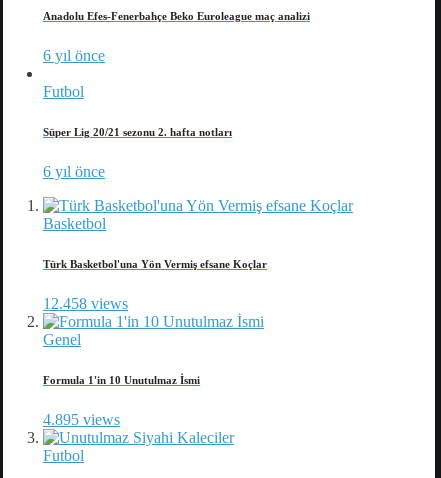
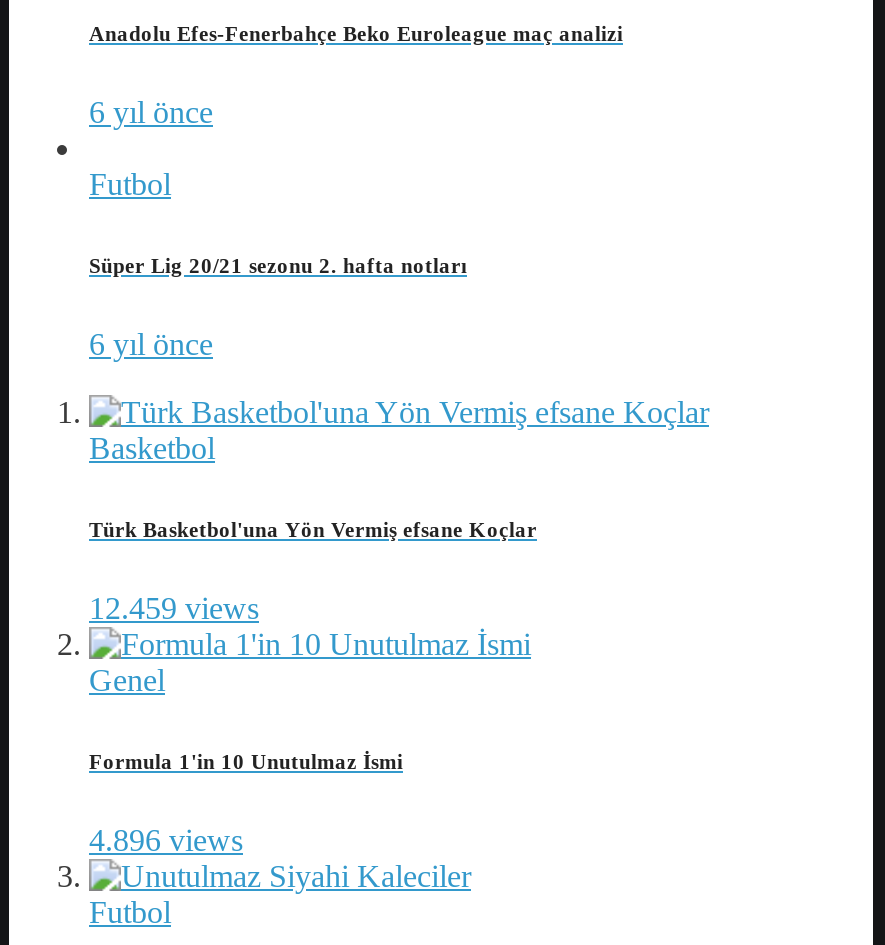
- 12.458 views
+ 12.459 views

- 4.895 views
+ 4.896 views
